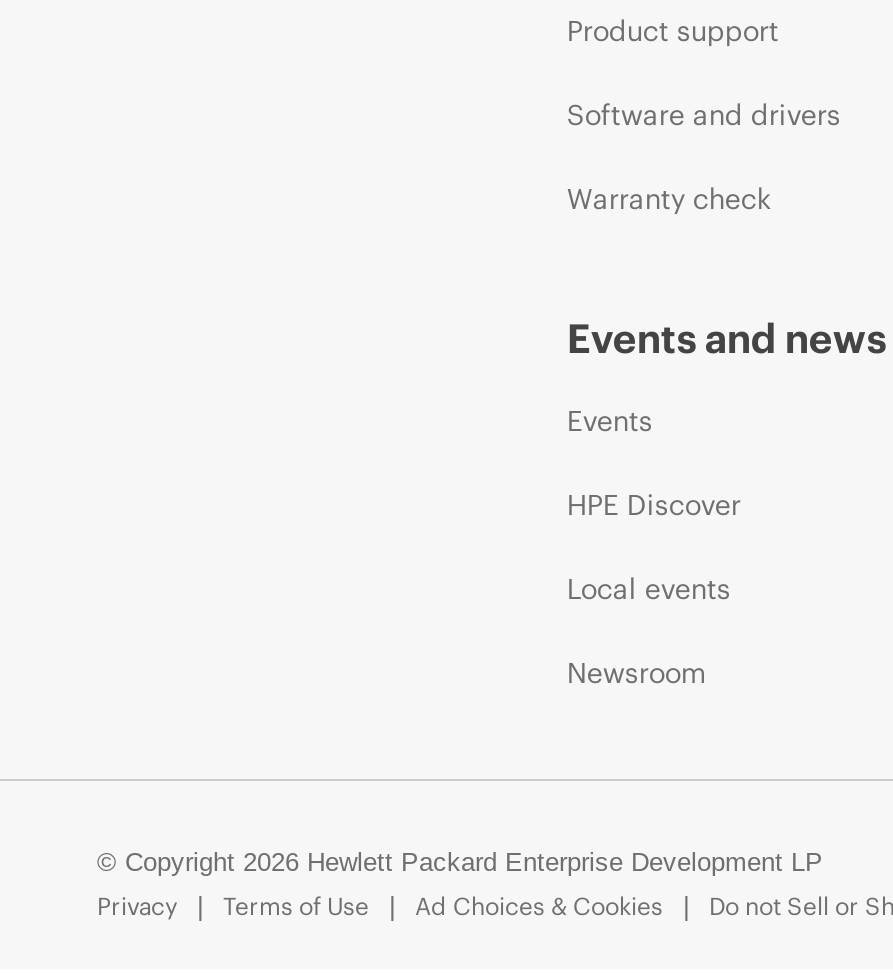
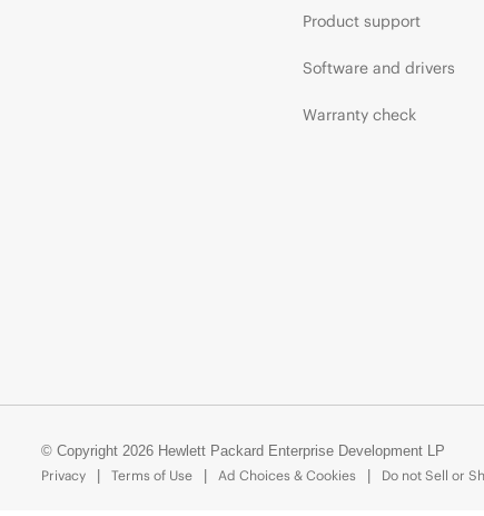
- Events and news
- Events
- HPE Discover
- Local events
- Newsroom
